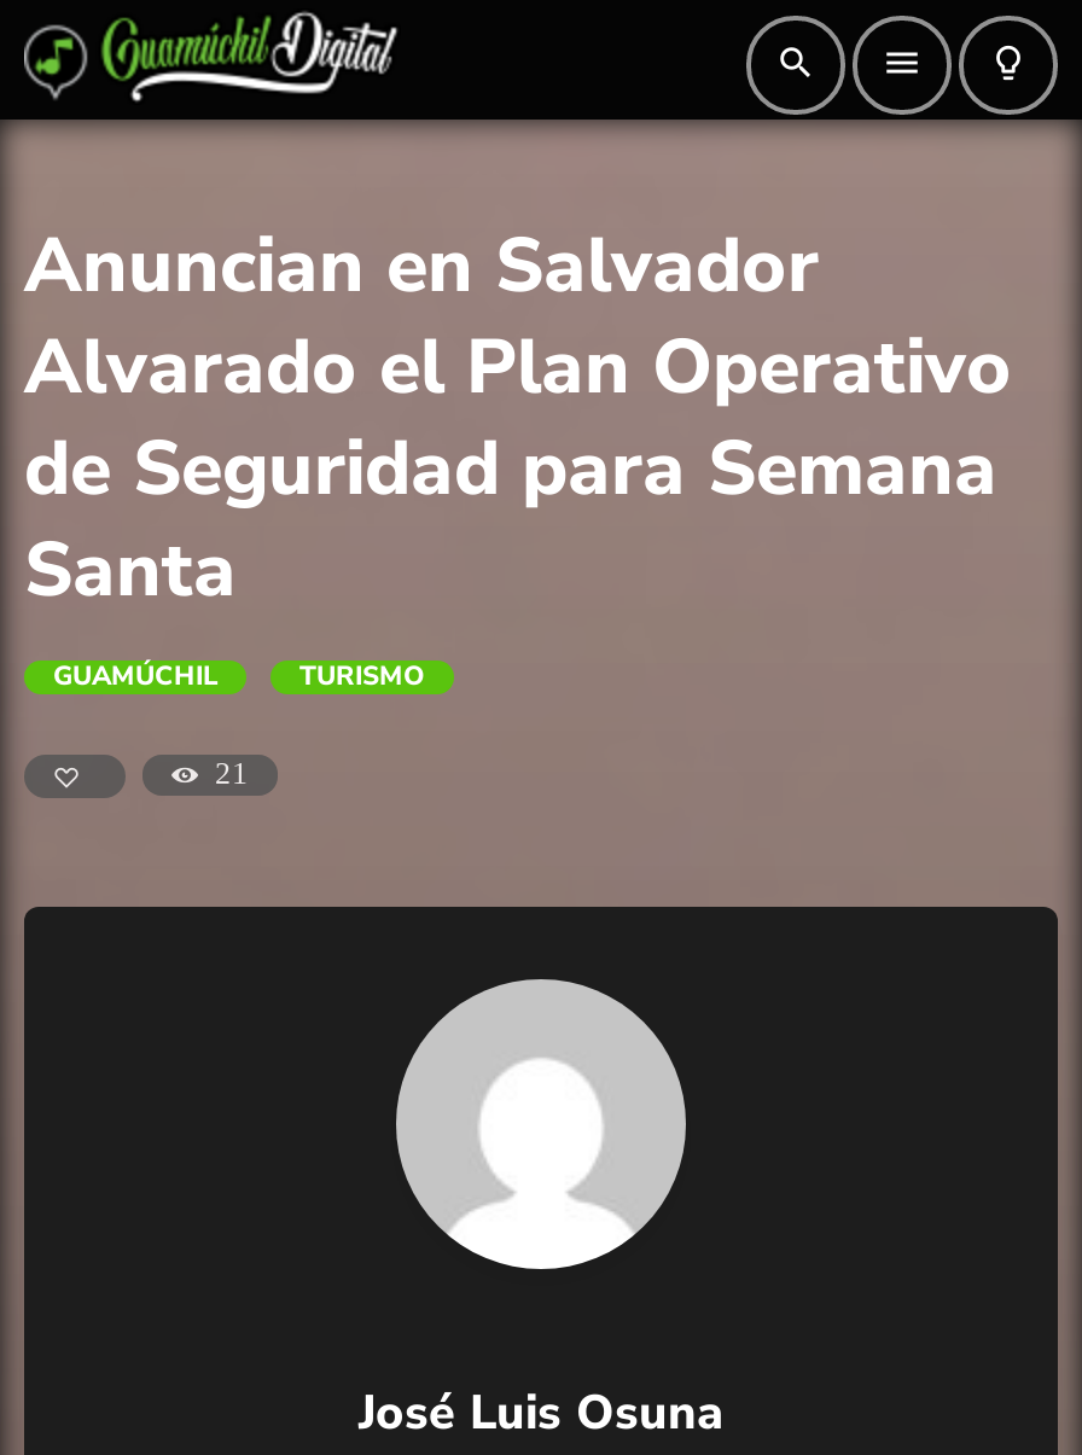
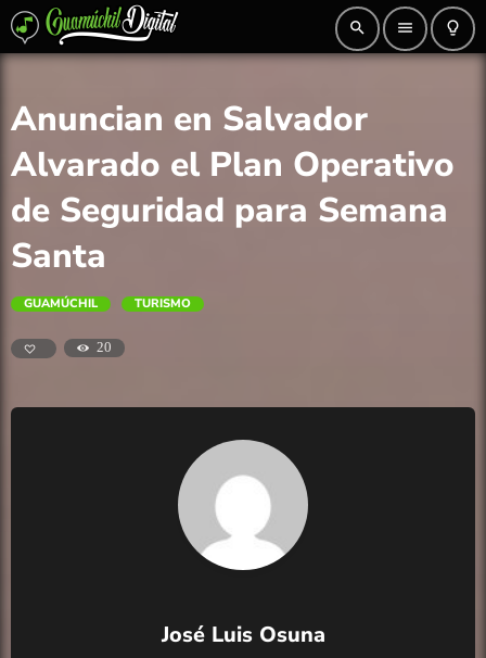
- 21
+ 20
